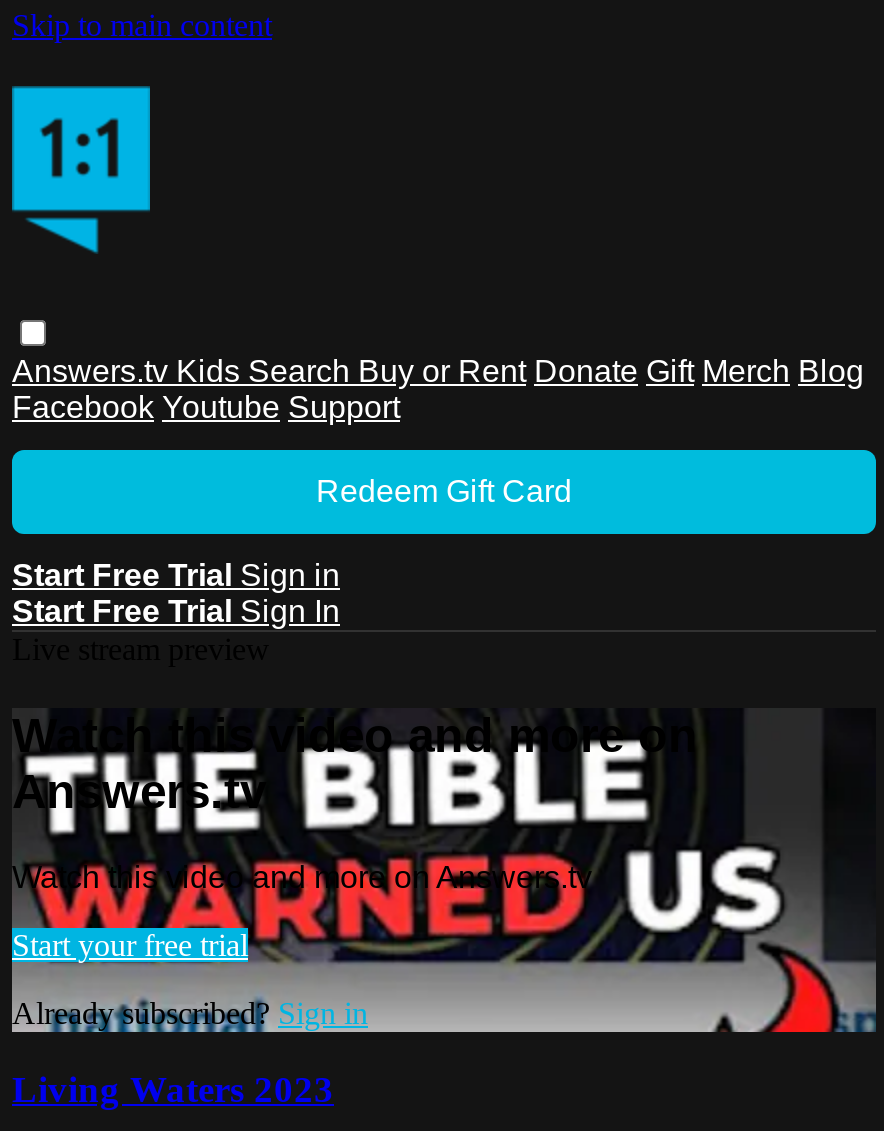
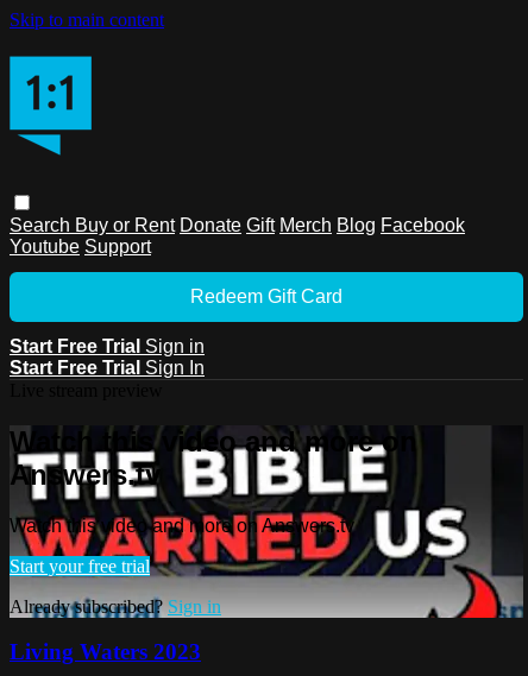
- Answers.tv Kids Search Buy or Rent Donate Gift Merch Blog
- Facebook Youtube Support
+ Search Buy or Rent Donate Gift Merch Blog Facebook
+ Youtube Support
